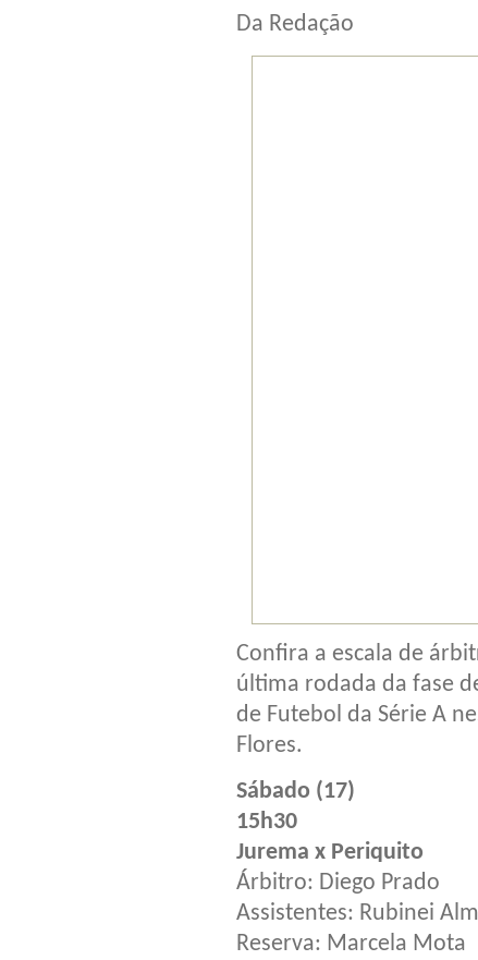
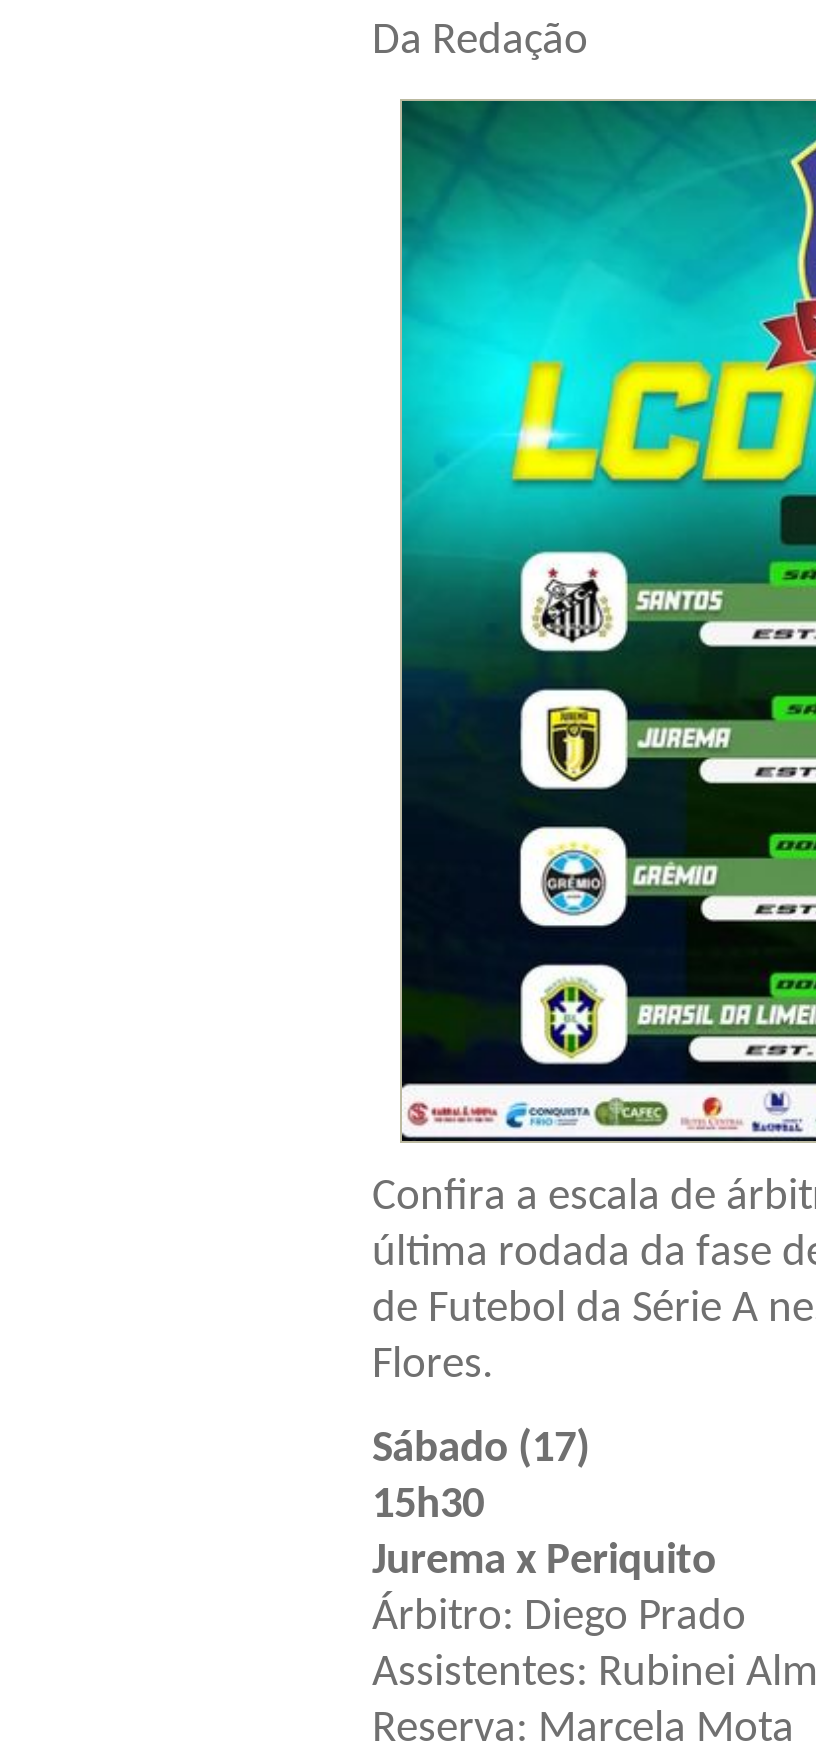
+ [image]
